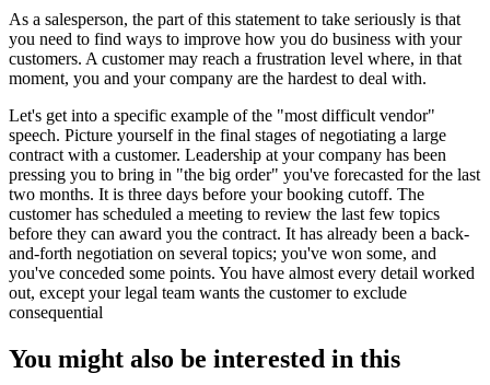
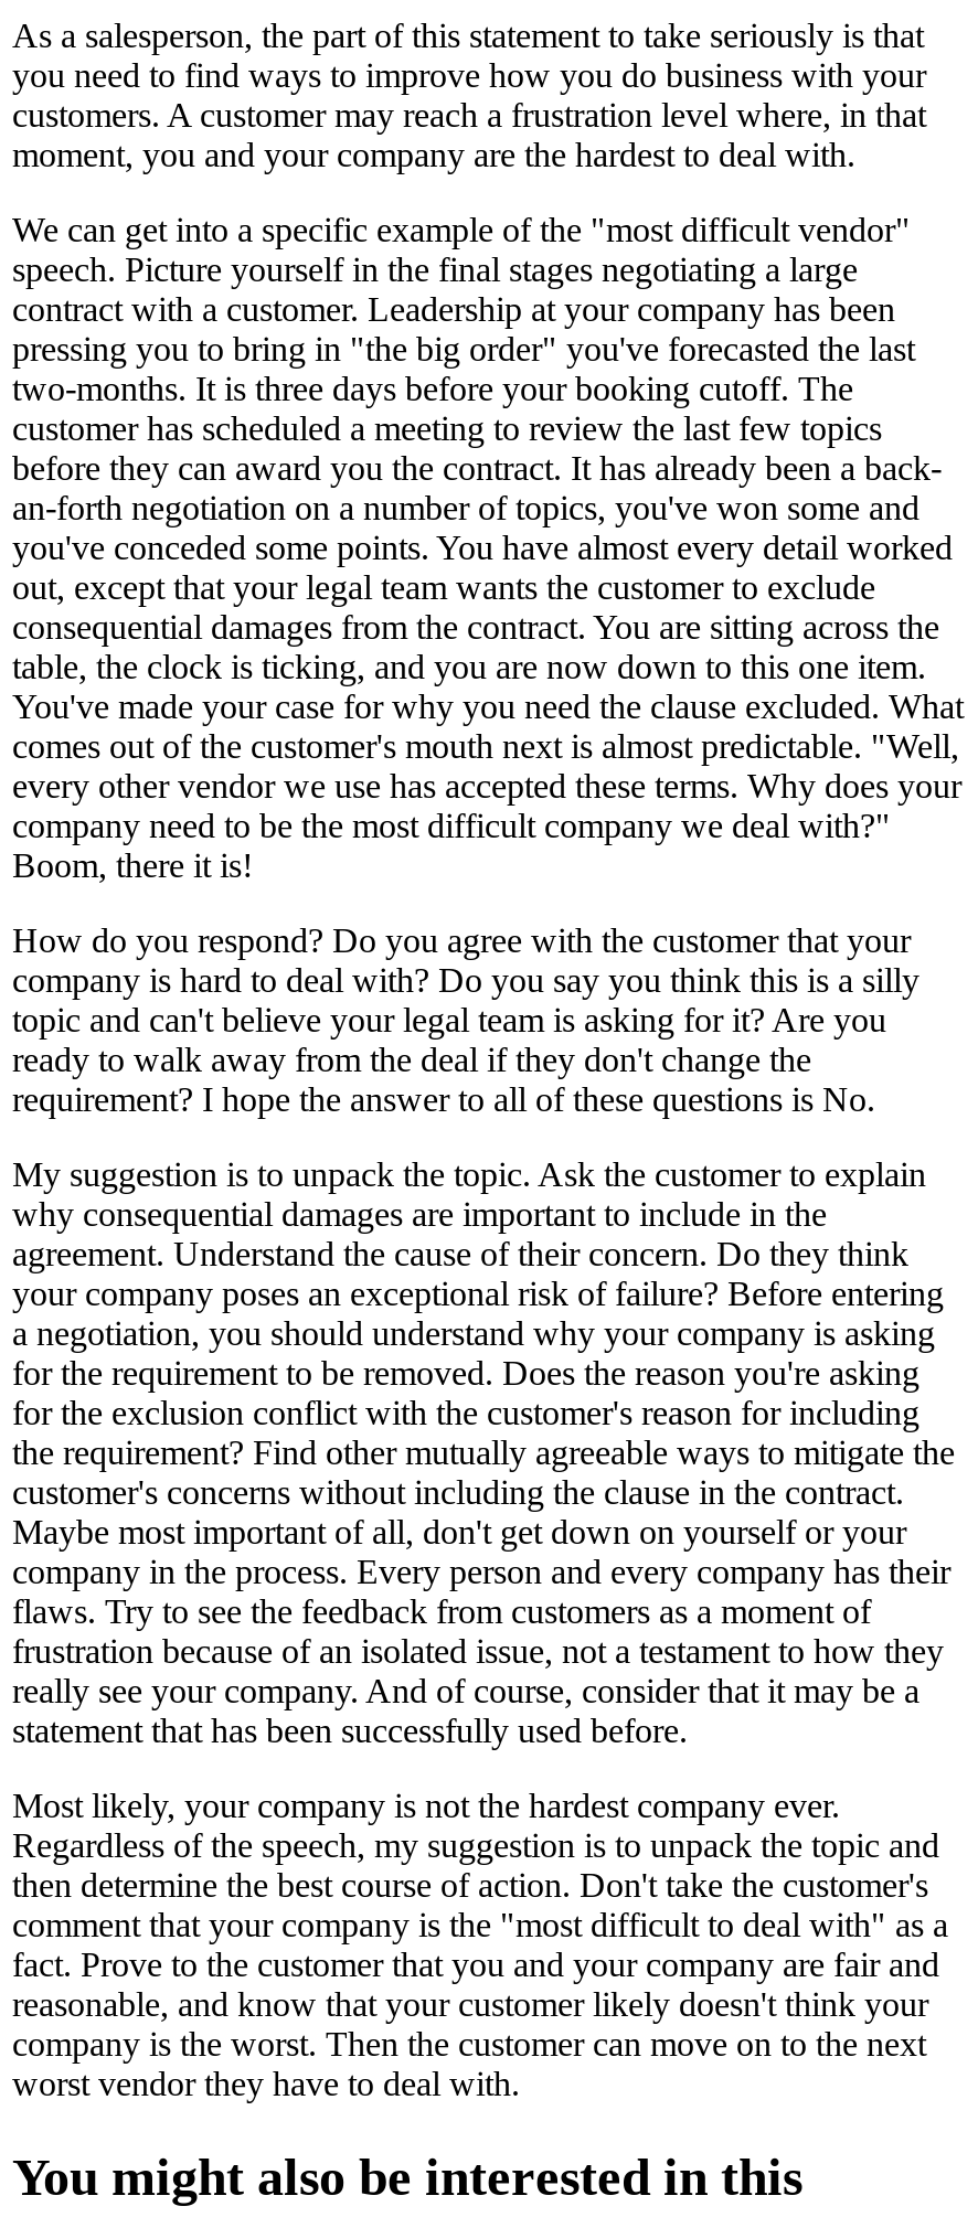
- Let's get into a specific example of the "most difficult vendor"
- speech. Picture yourself in the final stages of negotiating a large
+ We can get into a specific example of the "most difficult vendor"
+ speech. Picture yourself in the final stages negotiating a large

- pressing you to bring in "the big order" you've forecasted for the last
- two months. It is three days before your booking cutoff. The
+ pressing you to bring in "the big order" you've forecasted the last
+ two-months. It is three days before your booking cutoff. The

- and-forth negotiation on several topics; you've won some, and
+ an-forth negotiation on a number of topics, you've won some and

- out, except your legal team wants the customer to exclude
- consequential
+ out, except that your legal team wants the customer to exclude
+ consequential damages from the contract. You are sitting across the
+ table, the clock is ticking, and you are now down to this one item.
+ You've made your case for why you need the clause excluded. What
+ comes out of the customer's mouth next is almost predictable. "Well,
+ every other vendor we use has accepted these terms. Why does your
+ company need to be the most difficult company we deal with?"
+ Boom, there it is!
+ How do you respond? Do you agree with the customer that your
+ company is hard to deal with? Do you say you think this is a silly
+ topic and can't believe your legal team is asking for it? Are you
+ ready to walk away from the deal if they don't change the
+ requirement? I hope the answer to all of these questions is No.
+ My suggestion is to unpack the topic. Ask the customer to explain
+ why consequential damages are important to include in the
+ agreement. Understand the cause of their concern. Do they think
+ your company poses an exceptional risk of failure? Before entering
+ a negotiation, you should understand why your company is asking
+ for the requirement to be removed. Does the reason you're asking
+ for the exclusion conflict with the customer's reason for including
+ the requirement? Find other mutually agreeable ways to mitigate the
+ customer's concerns without including the clause in the contract.
+ Maybe most important of all, don't get down on yourself or your
+ company in the process. Every person and every company has their
+ flaws. Try to see the feedback from customers as a moment of
+ frustration because of an isolated issue, not a testament to how they
+ really see your company. And of course, consider that it may be a
+ statement that has been successfully used before.
+ Most likely, your company is not the hardest company ever.
+ Regardless of the speech, my suggestion is to unpack the topic and
+ then determine the best course of action. Don't take the customer's
+ comment that your company is the "most difficult to deal with" as a
+ fact. Prove to the customer that you and your company are fair and
+ reasonable, and know that your customer likely doesn't think your
+ company is the worst. Then the customer can move on to the next
+ worst vendor they have to deal with.
